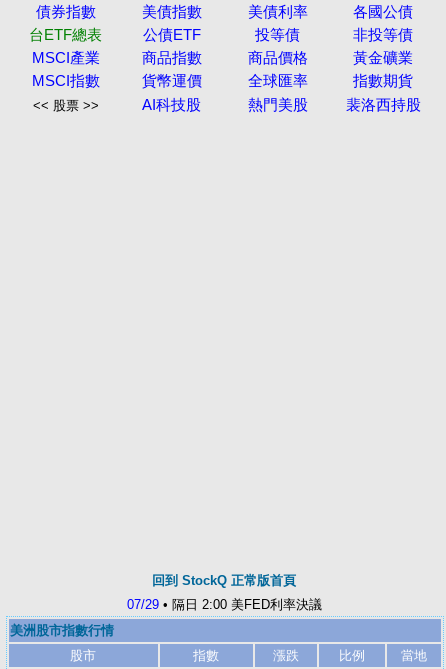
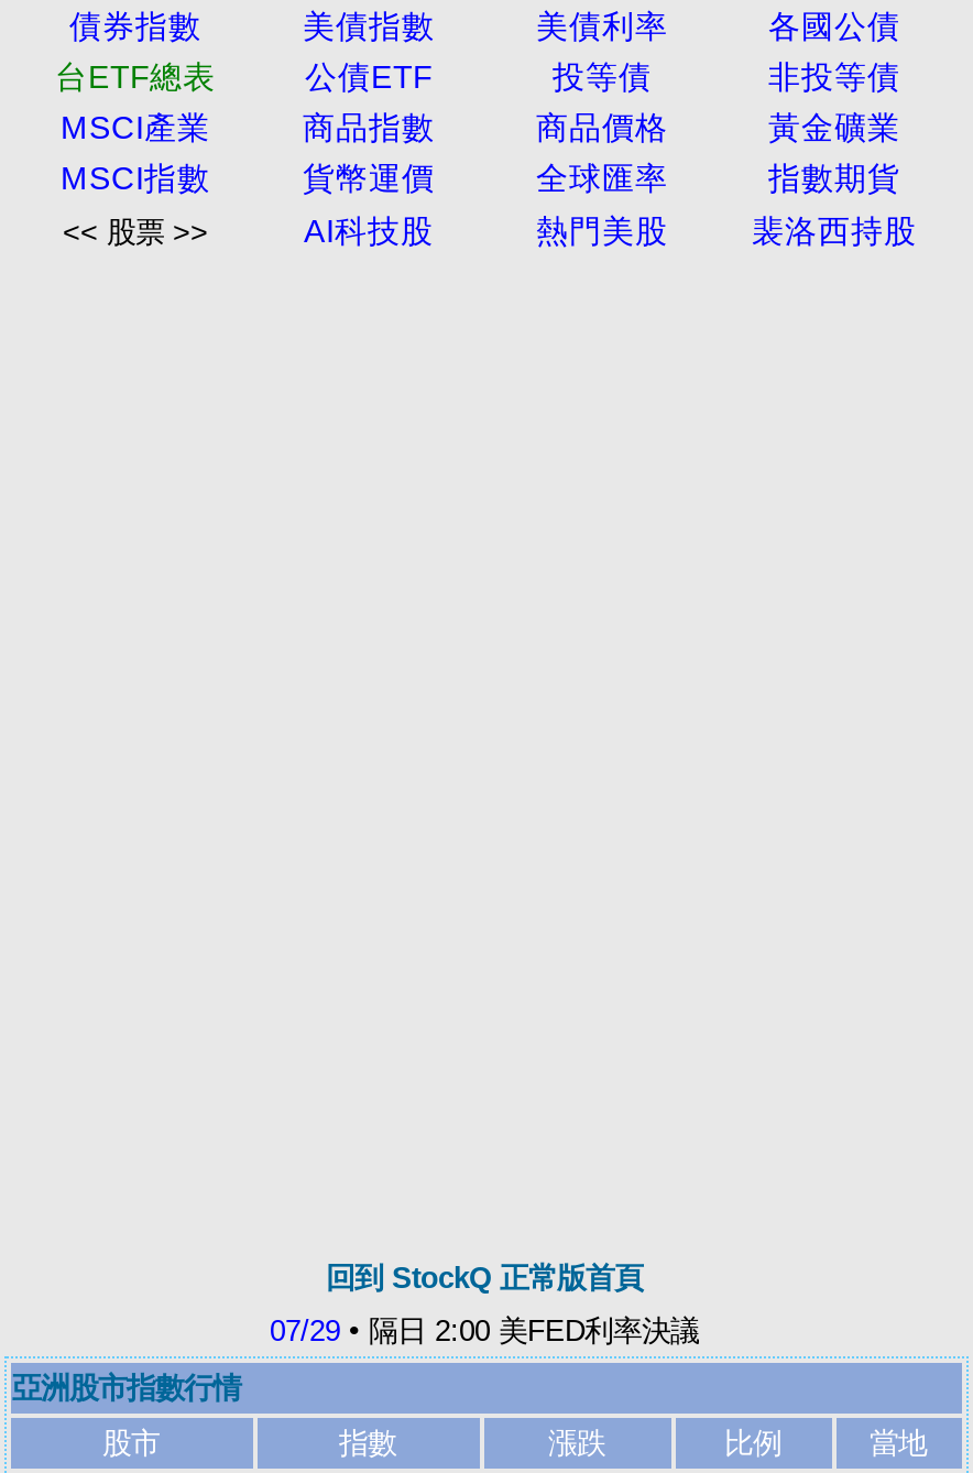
- 美洲股市指數行情
+ 亞洲股市指數行情
